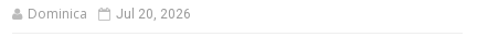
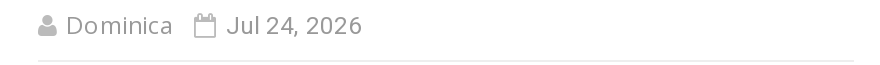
- Dominica Jul 20, 2026
+ Dominica Jul 24, 2026
